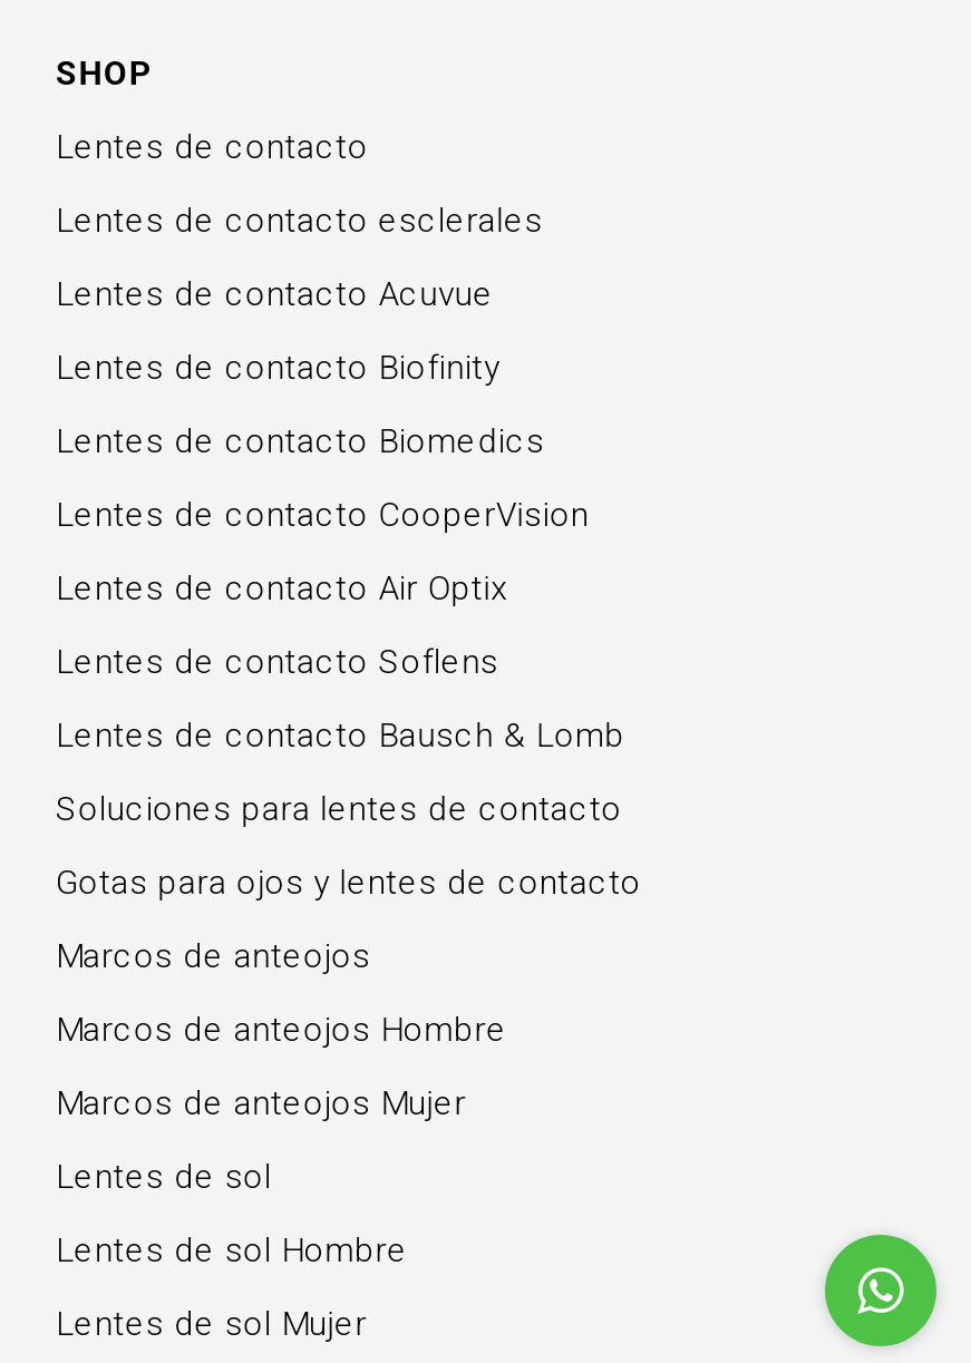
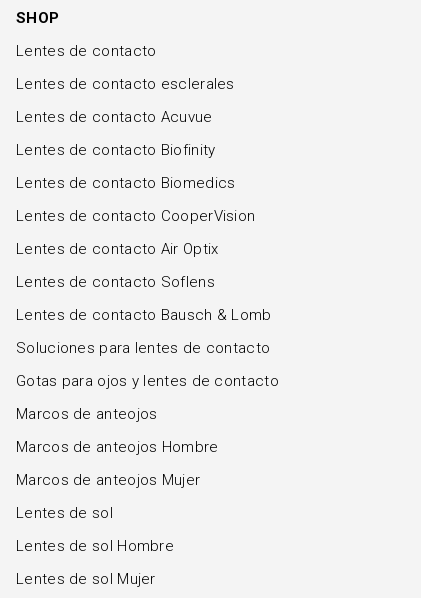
- [image]
